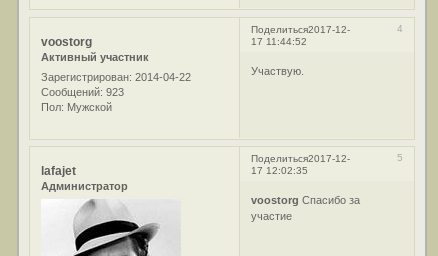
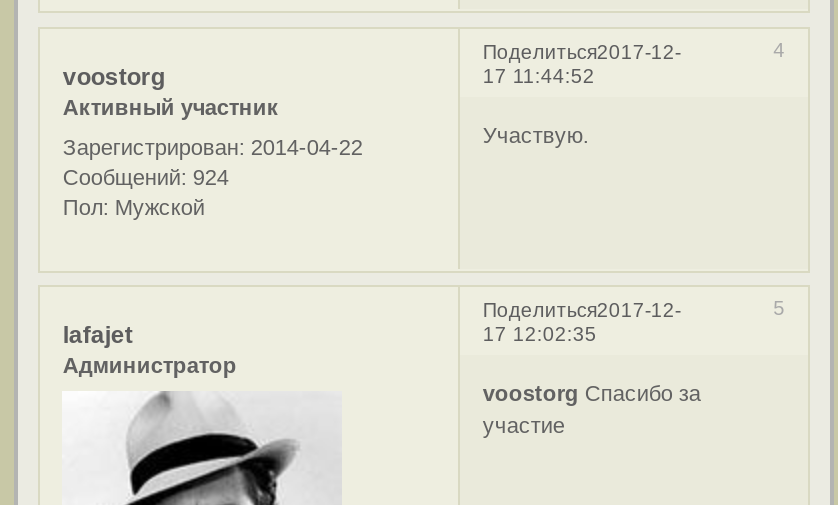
- Сообщений: 923
+ Сообщений: 924
